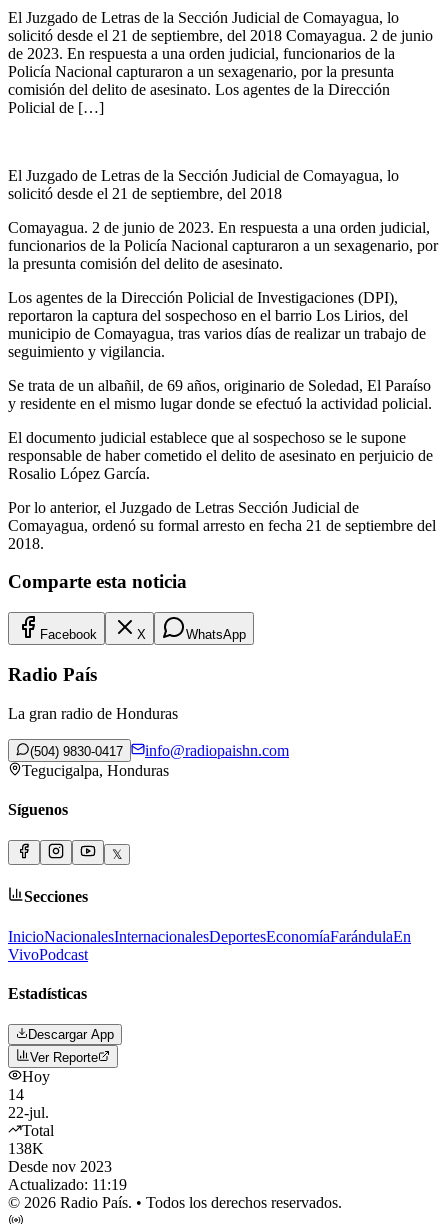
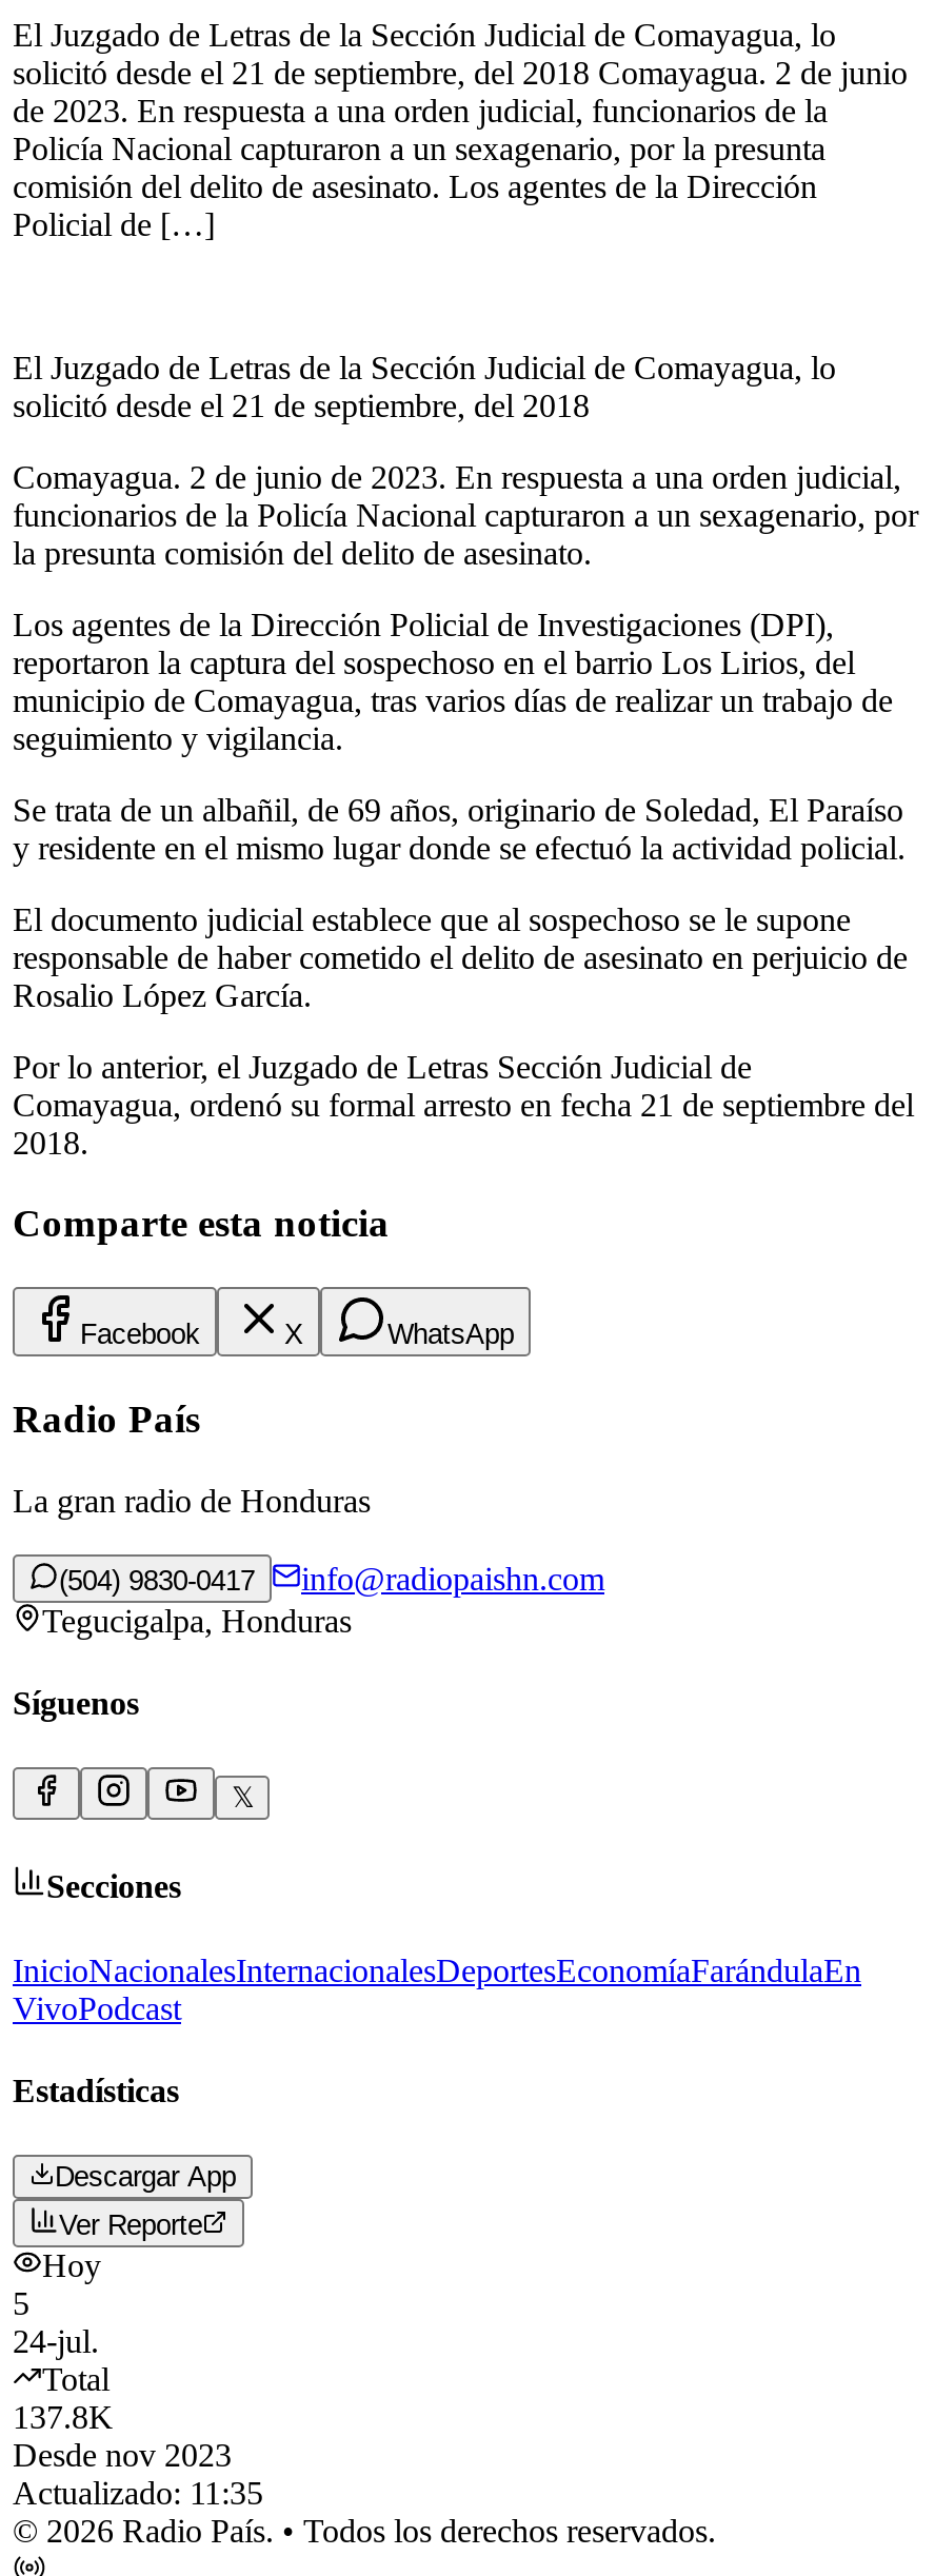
- 14
- 22-jul.
+ 5
+ 24-jul.

- 138K
+ 137.8K

- Actualizado: 11:19
+ Actualizado: 11:35
